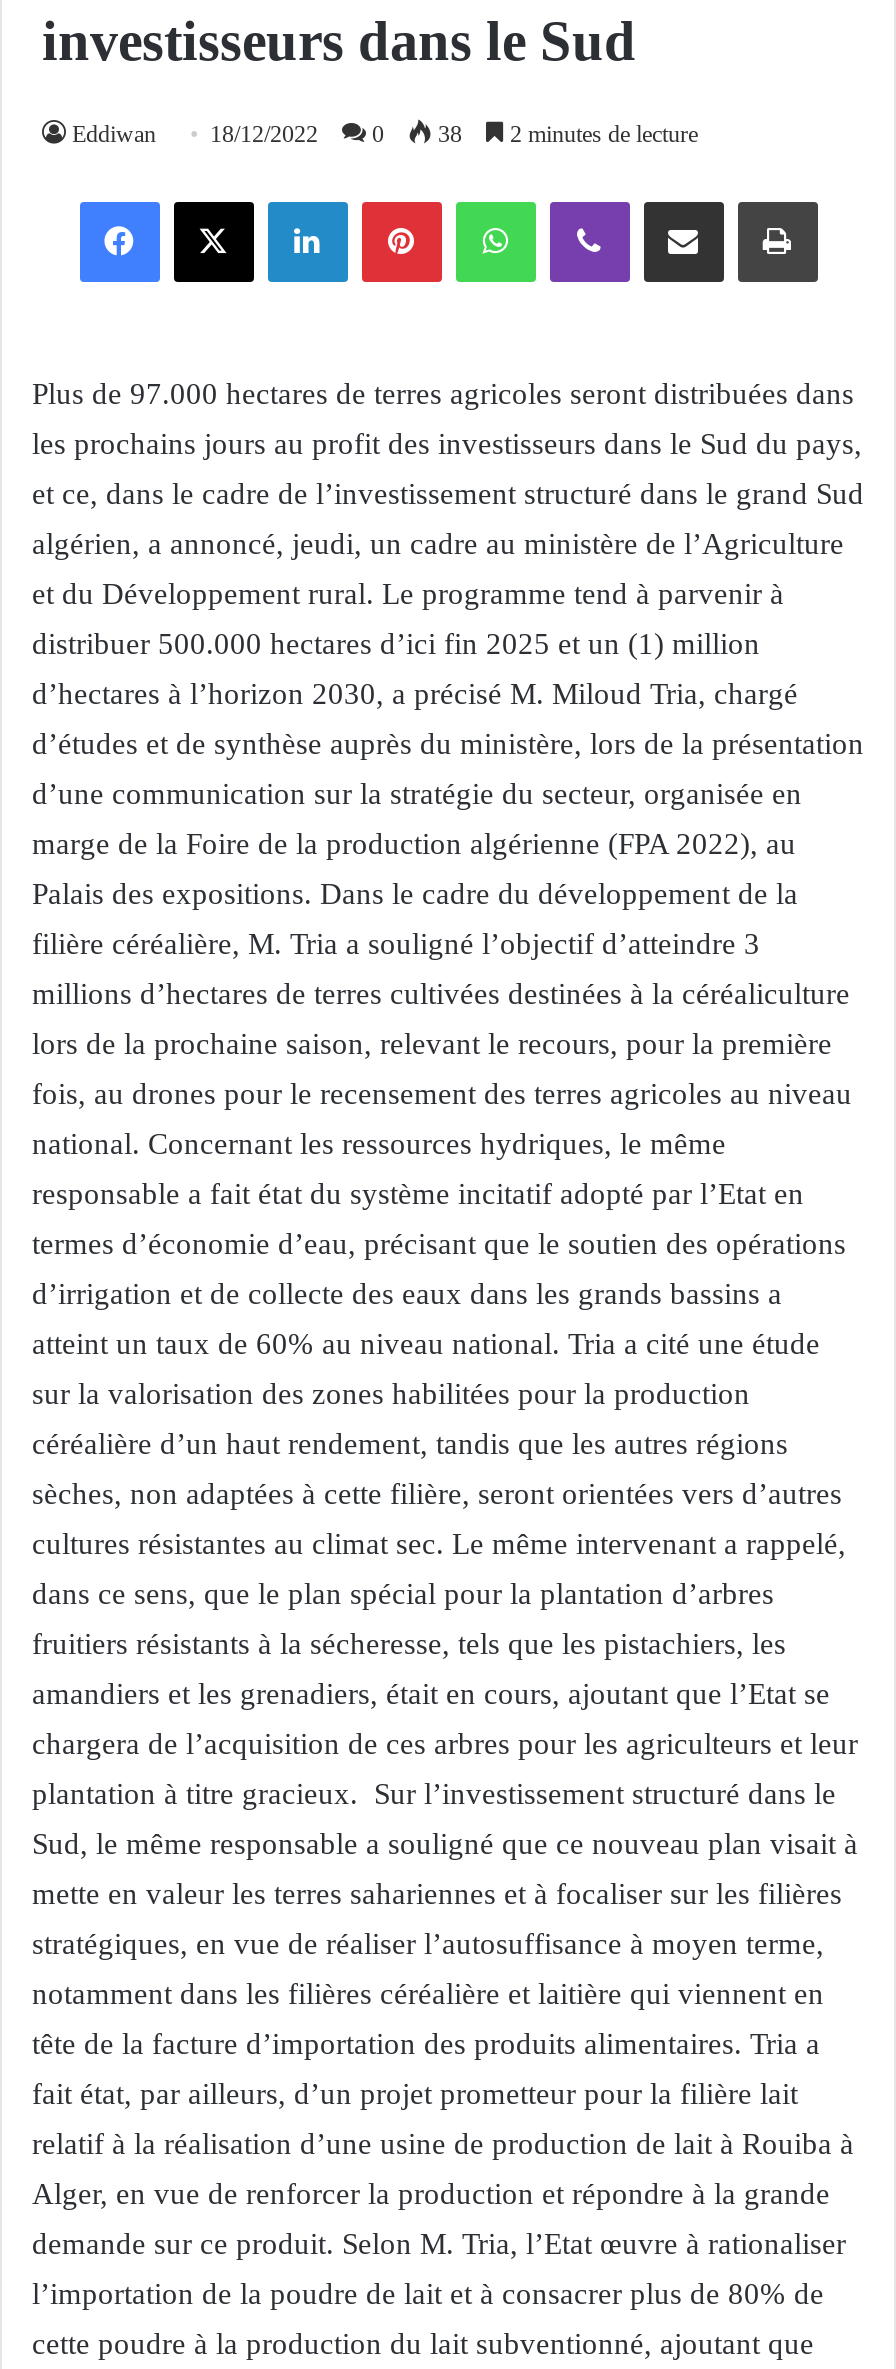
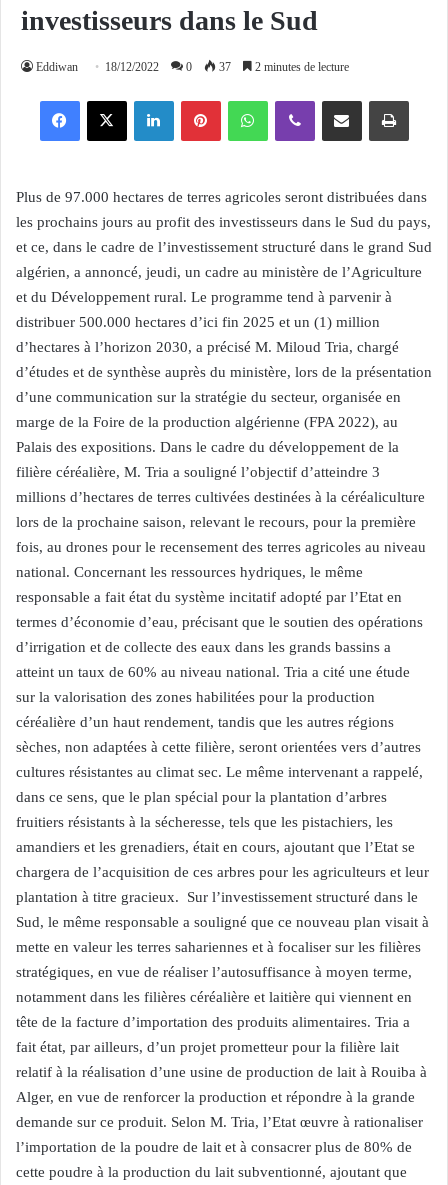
- Eddiwan 18/12/2022 0 38 2 minutes de lecture
+ Eddiwan 18/12/2022 0 37 2 minutes de lecture
